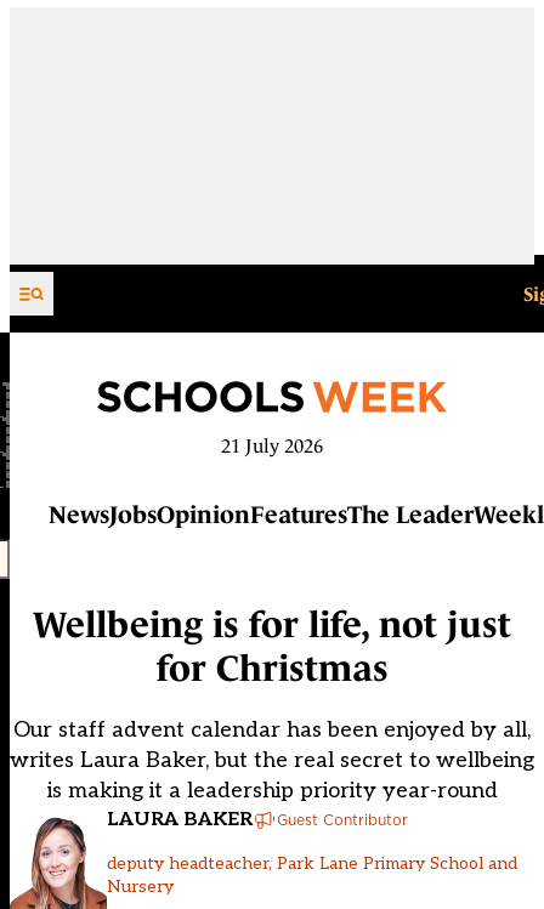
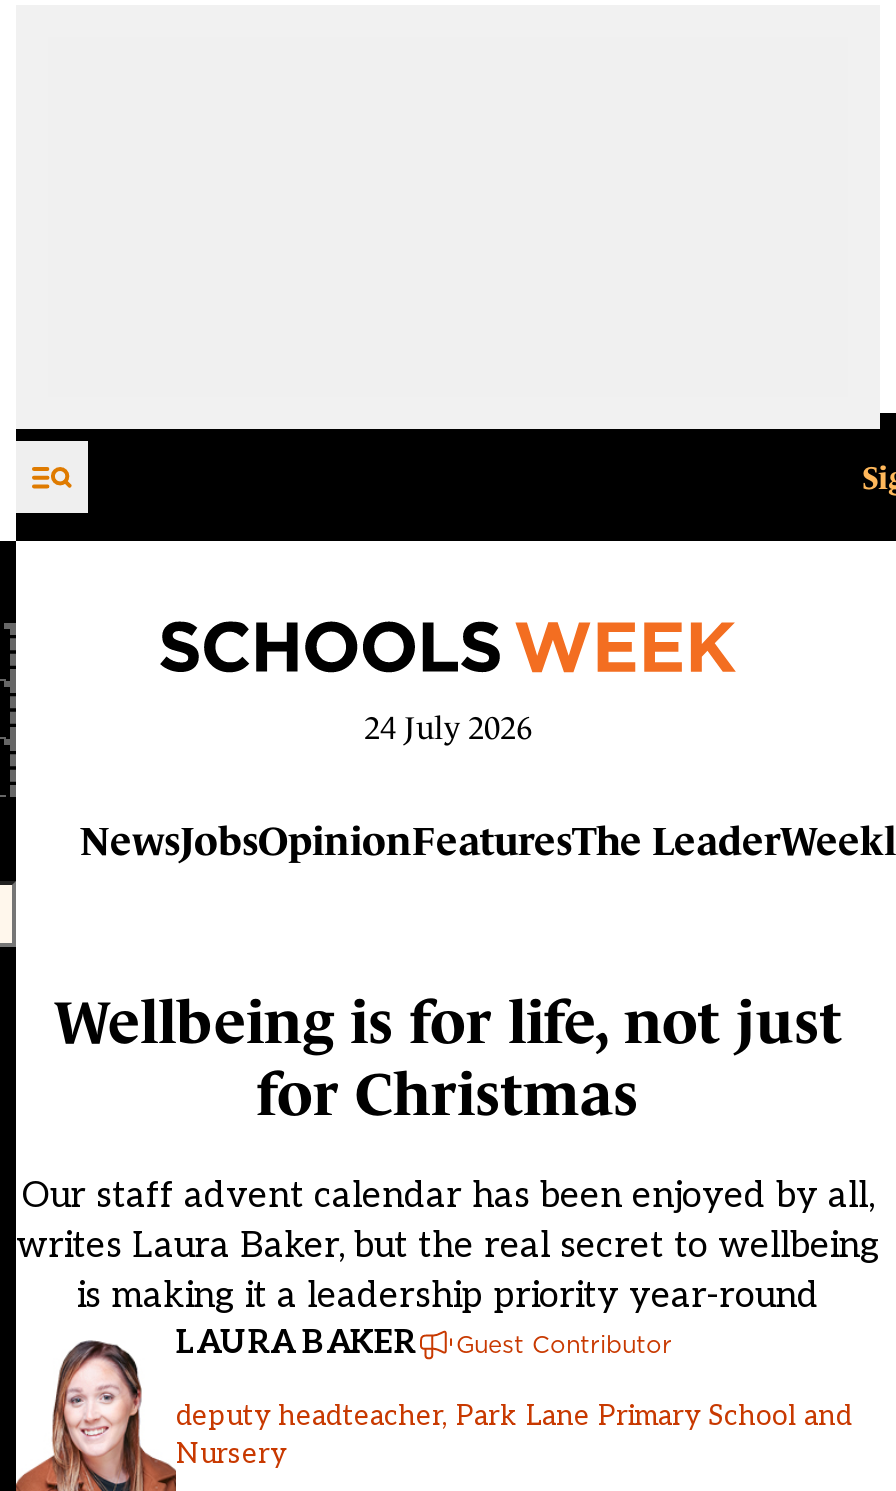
- 21 July 2026
+ 24 July 2026
